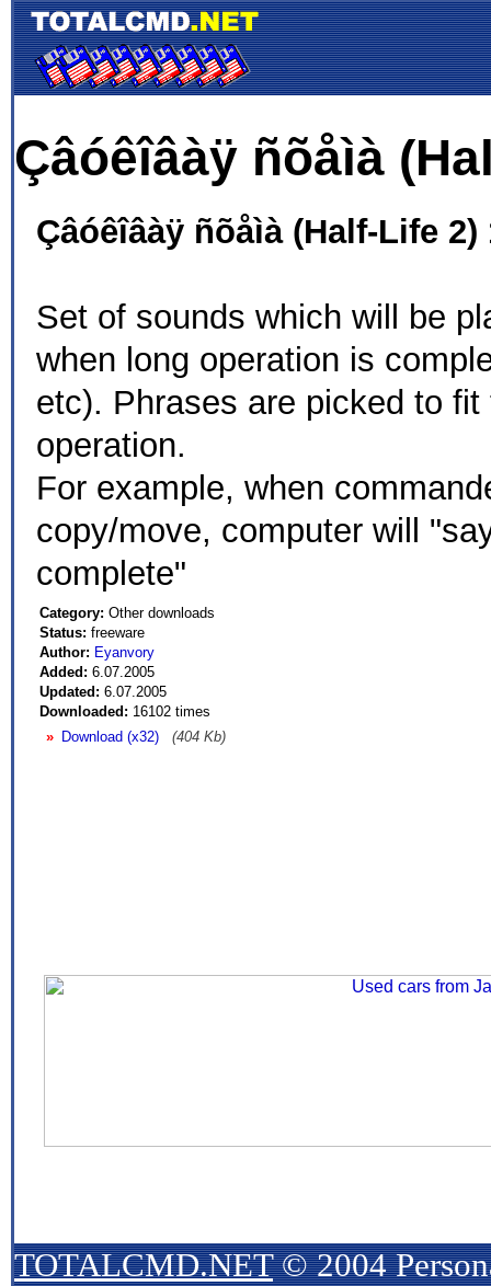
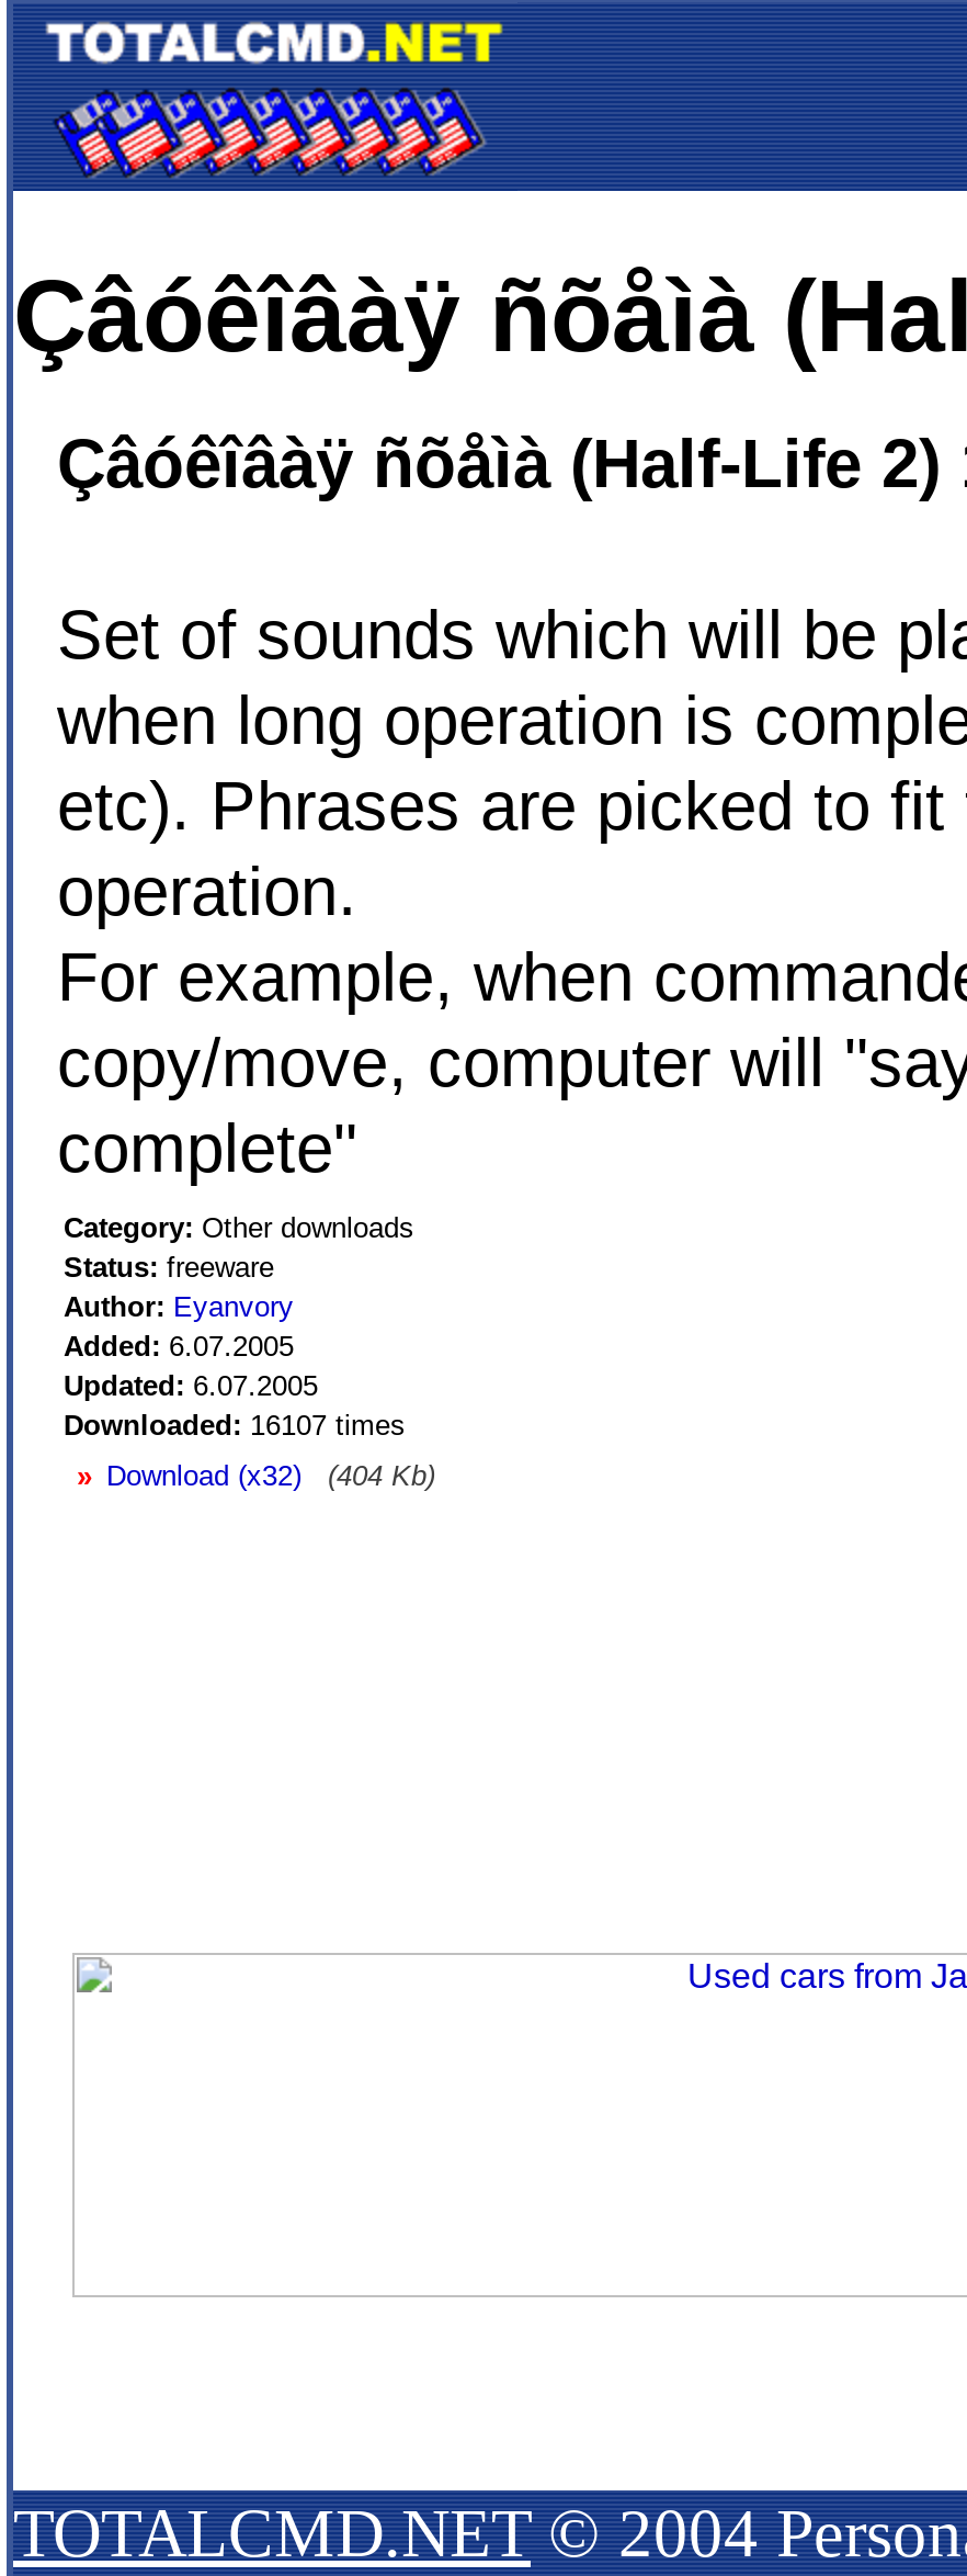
- Downloaded: 16102 times
+ Downloaded: 16107 times
